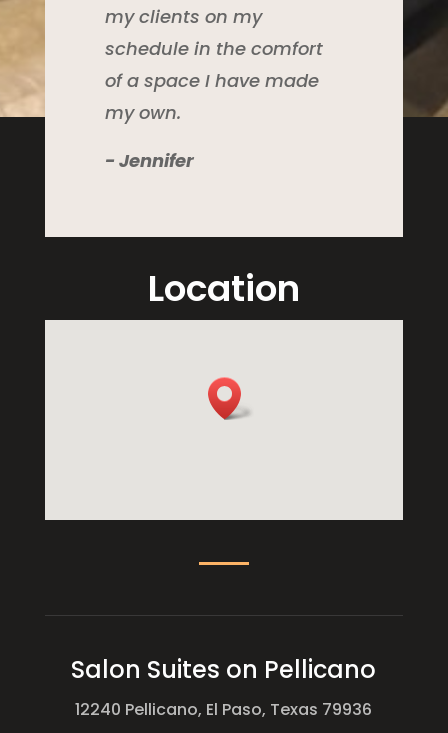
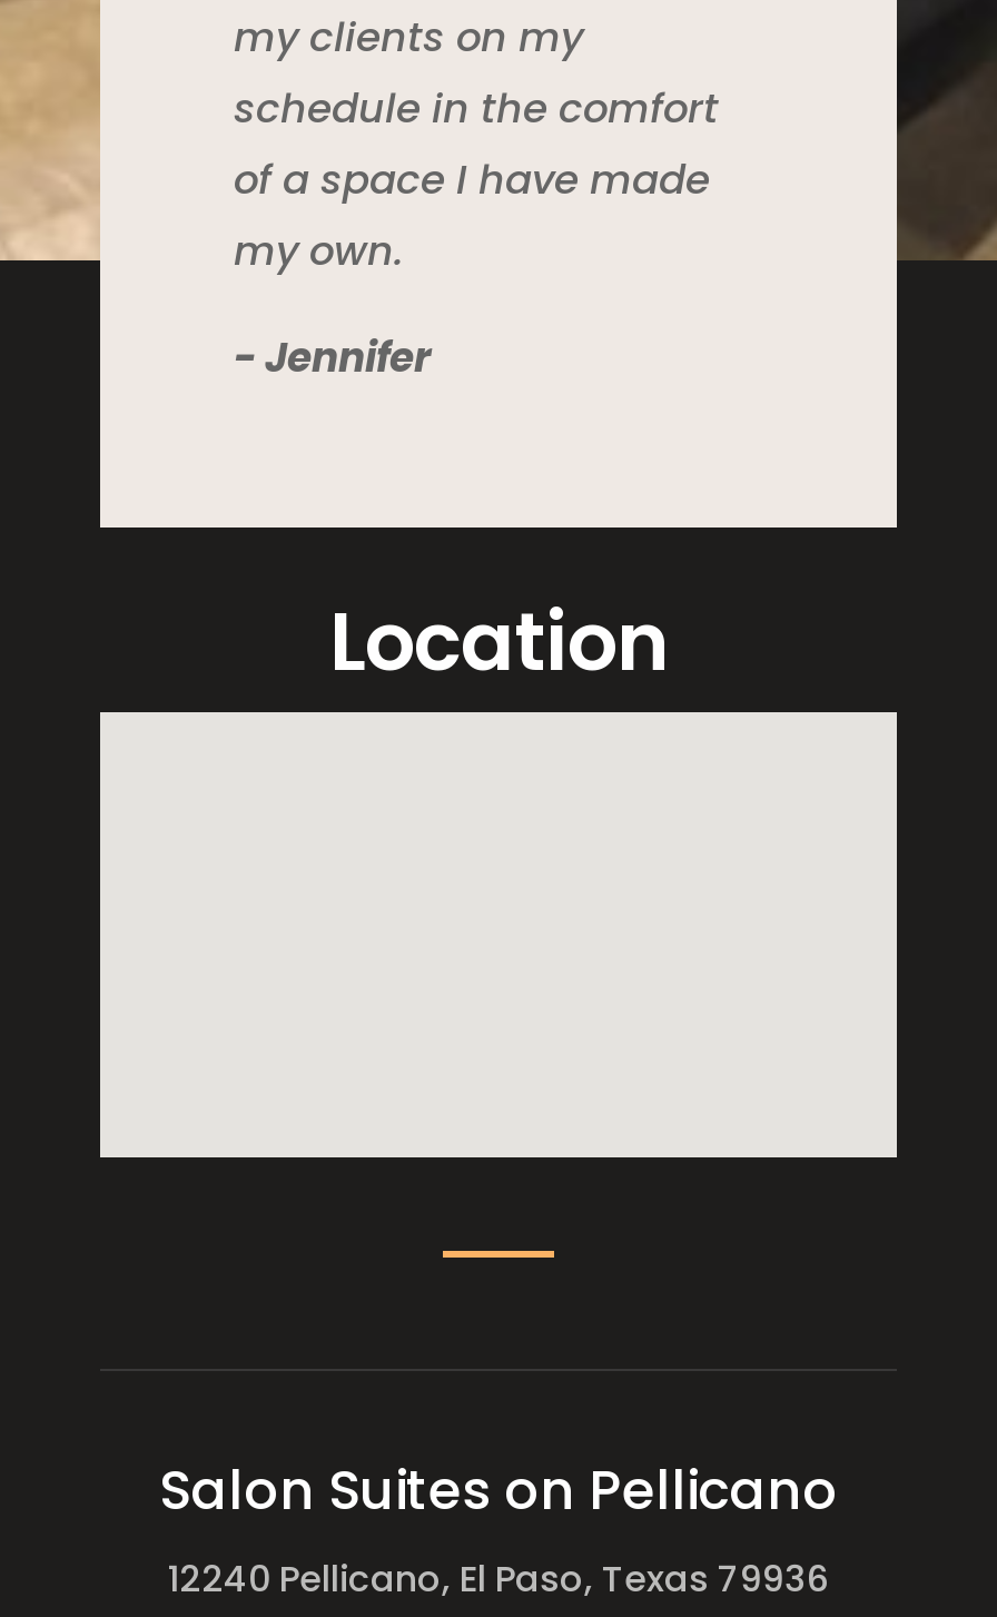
- [image]
